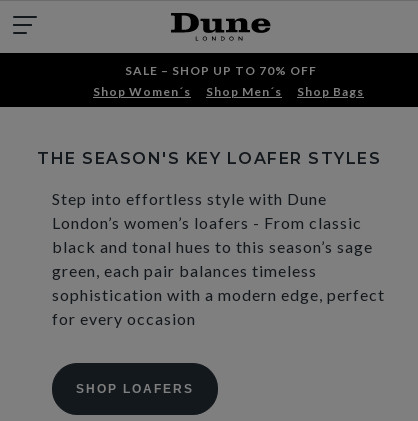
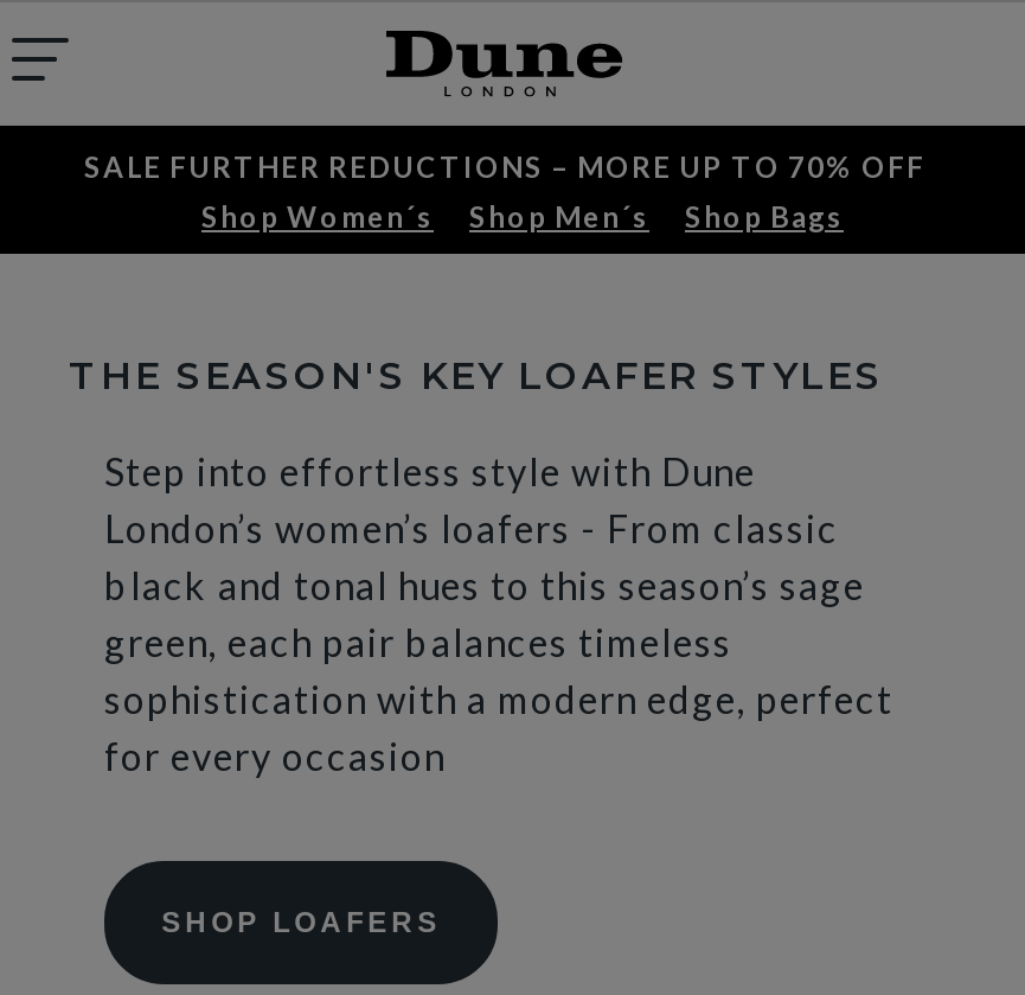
- SALE – SHOP UP TO 70% OFF
+ SALE FURTHER REDUCTIONS – MORE UP TO 70% OFF
